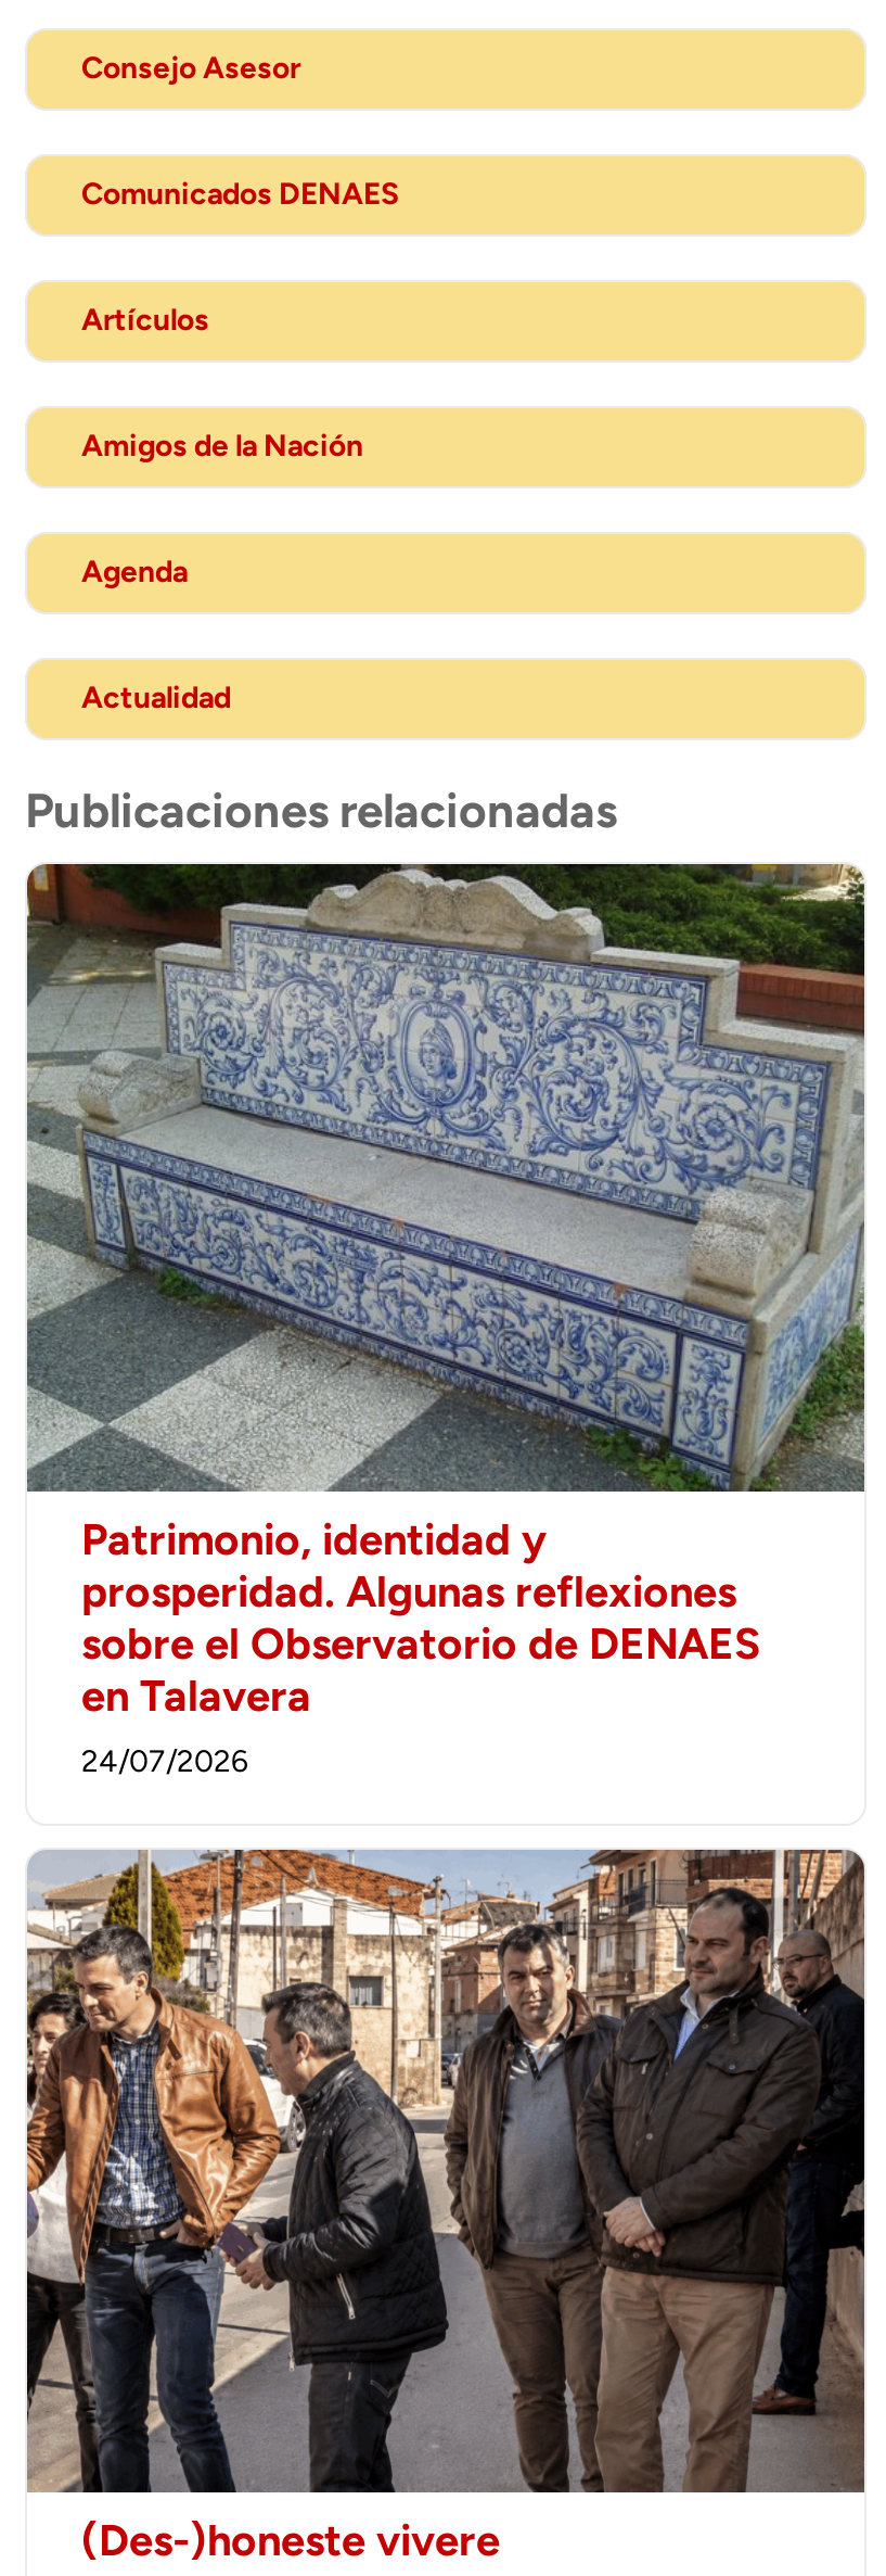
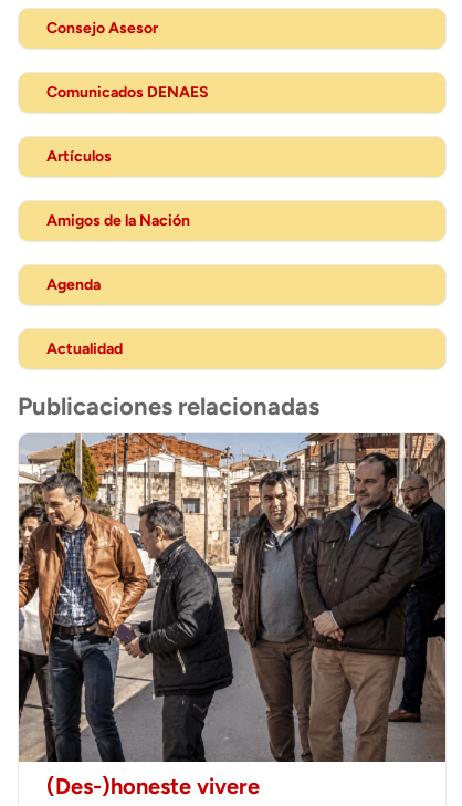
- [image]
- Patrimonio, identidad y
- prosperidad. Algunas reflexiones
- sobre el Observatorio de DENAES
- en Talavera
- 24/07/2026
